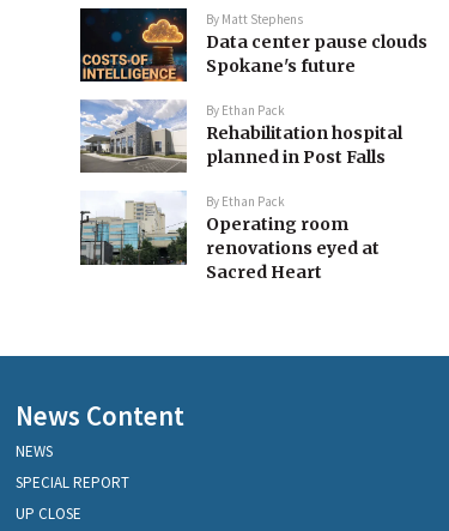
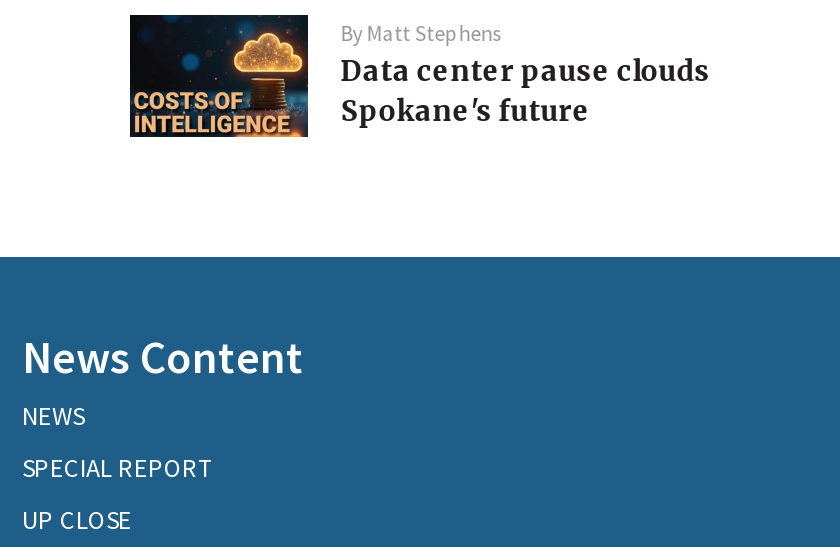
- [image]
- By Ethan Pack
- Rehabilitation hospital
- planned in Post Falls
- By Ethan Pack
- Operating room
- renovations eyed at
- Sacred Heart

- [image]
